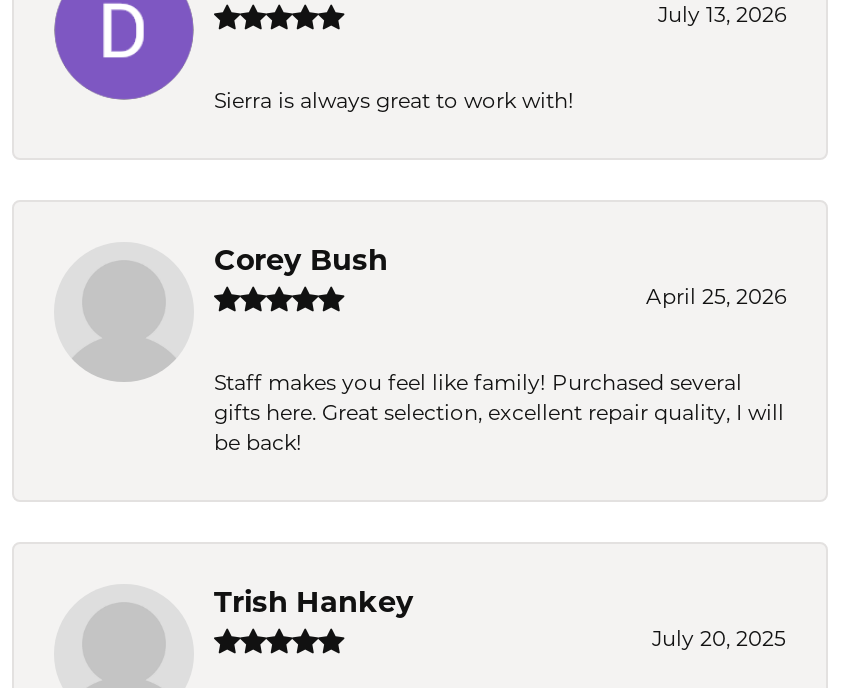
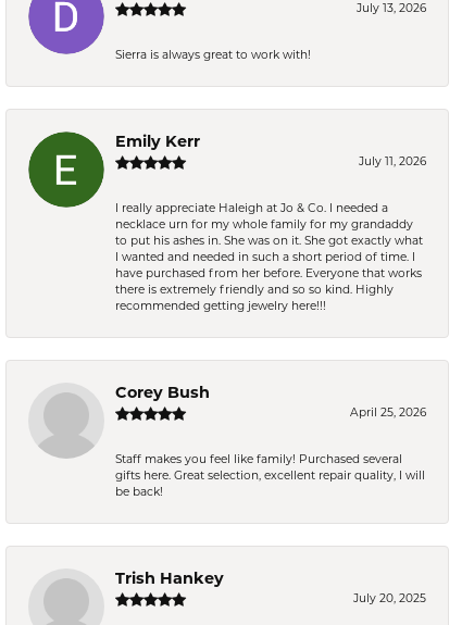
+ [image]
+ Emily Kerr
+ July 11, 2026

+ I really appreciate Haleigh at Jo & Co. I needed a
+ necklace urn for my whole family for my grandaddy
+ to put his ashes in. She was on it. She got exactly what
+ I wanted and needed in such a short period of time. I
+ have purchased from her before. Everyone that works
+ there is extremely friendly and so so kind. Highly
+ recommended getting jewelry here!!!
